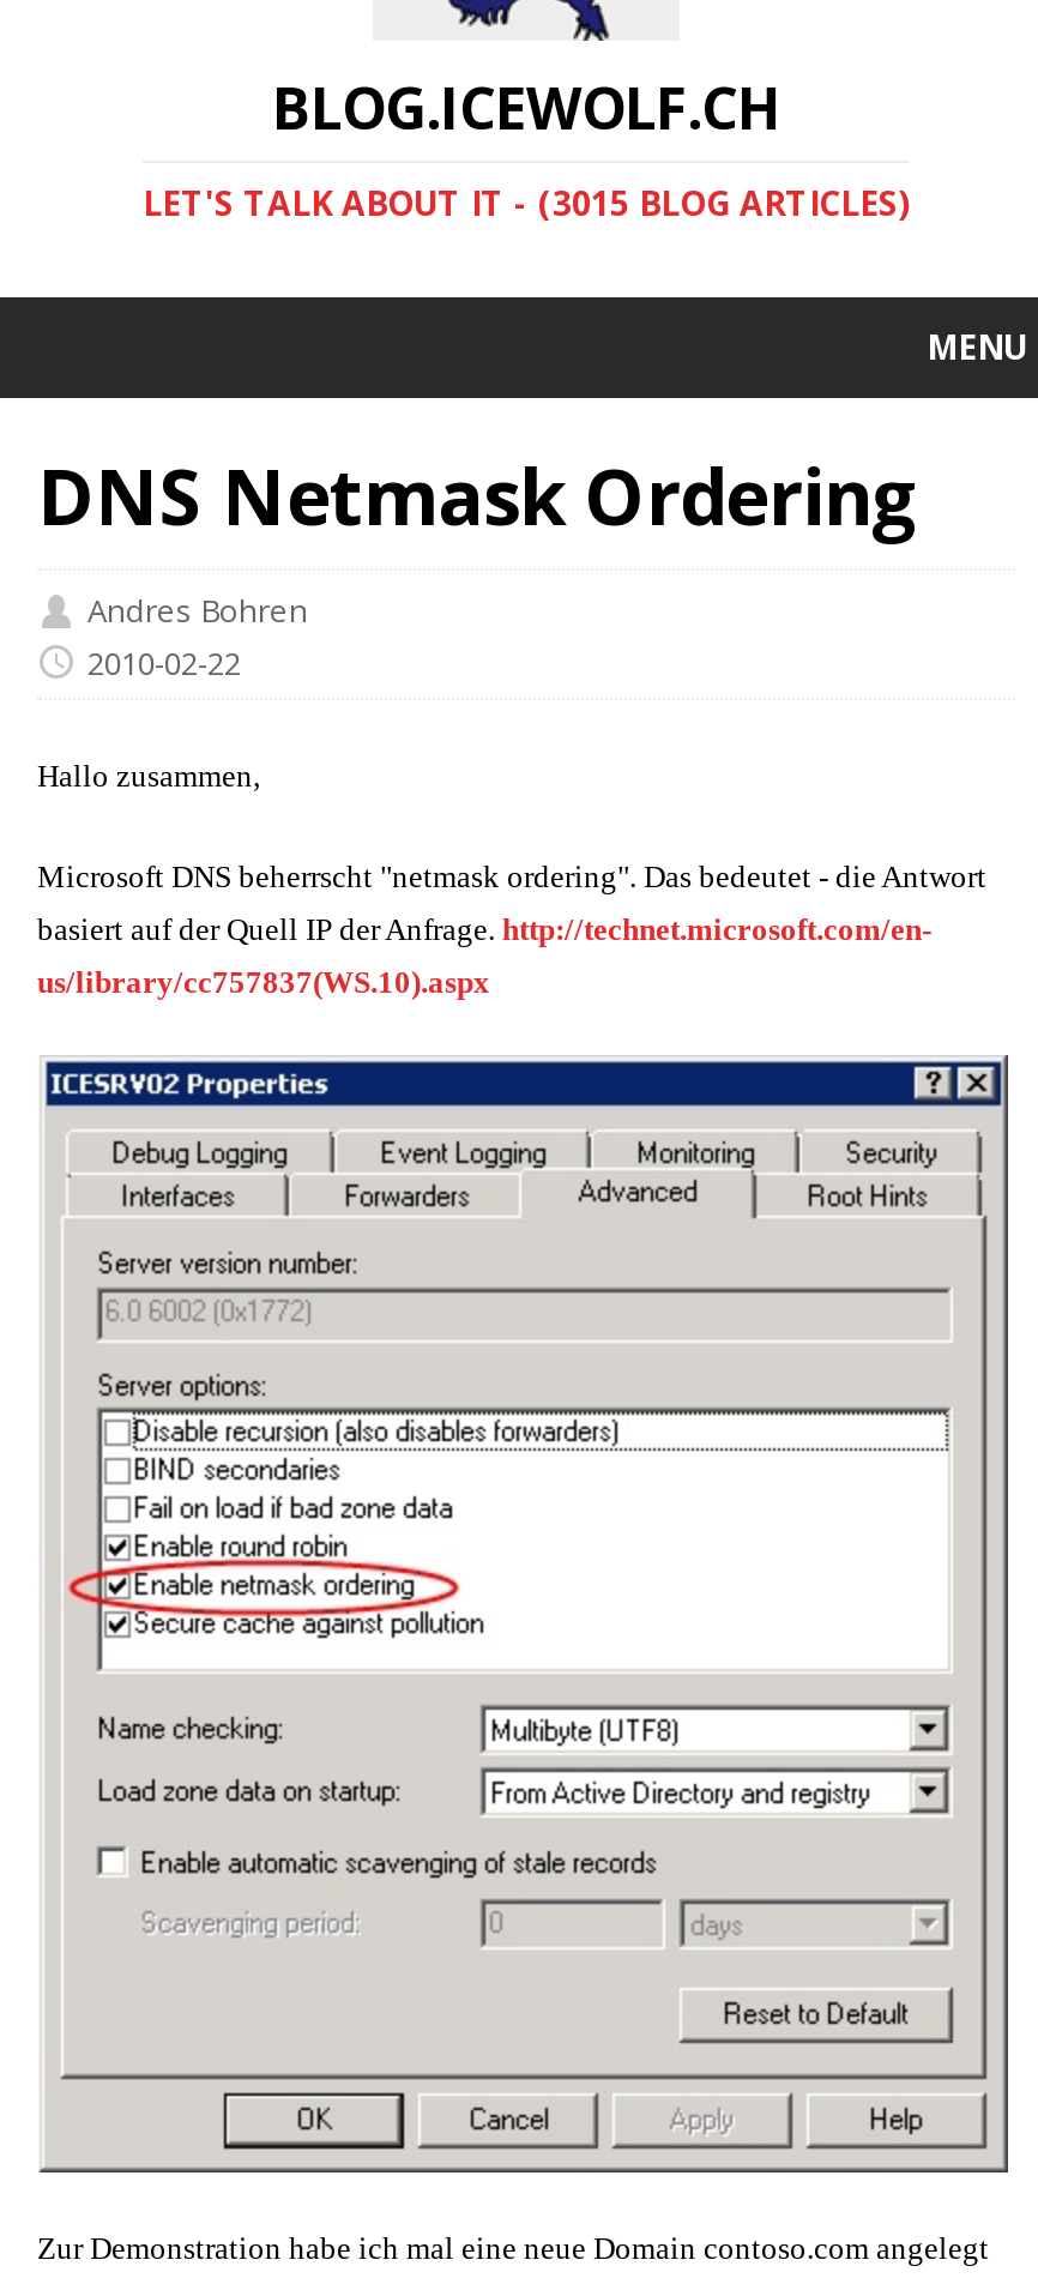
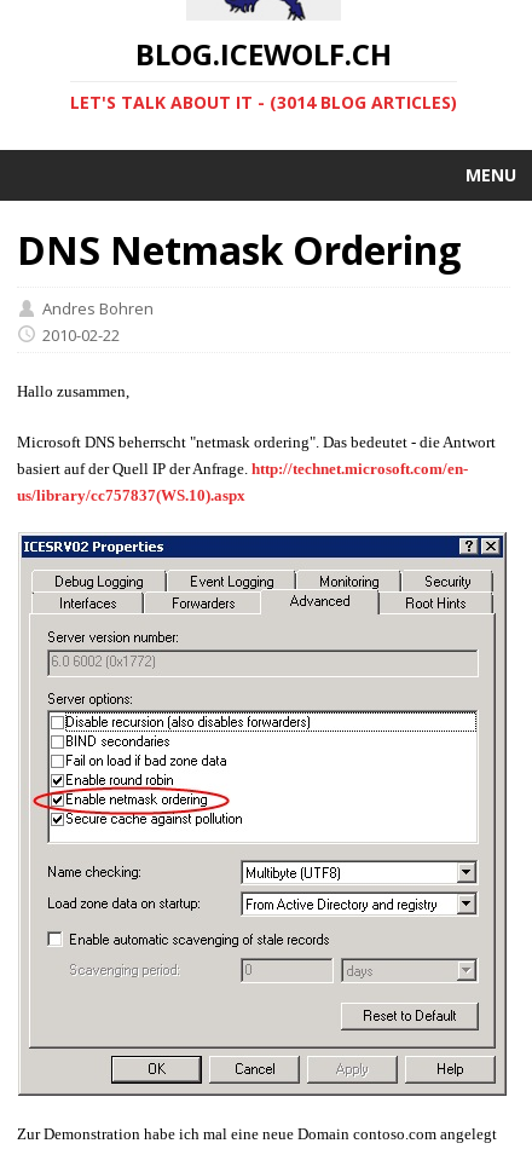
- LET'S TALK ABOUT IT - (3015 BLOG ARTICLES)
+ LET'S TALK ABOUT IT - (3014 BLOG ARTICLES)
